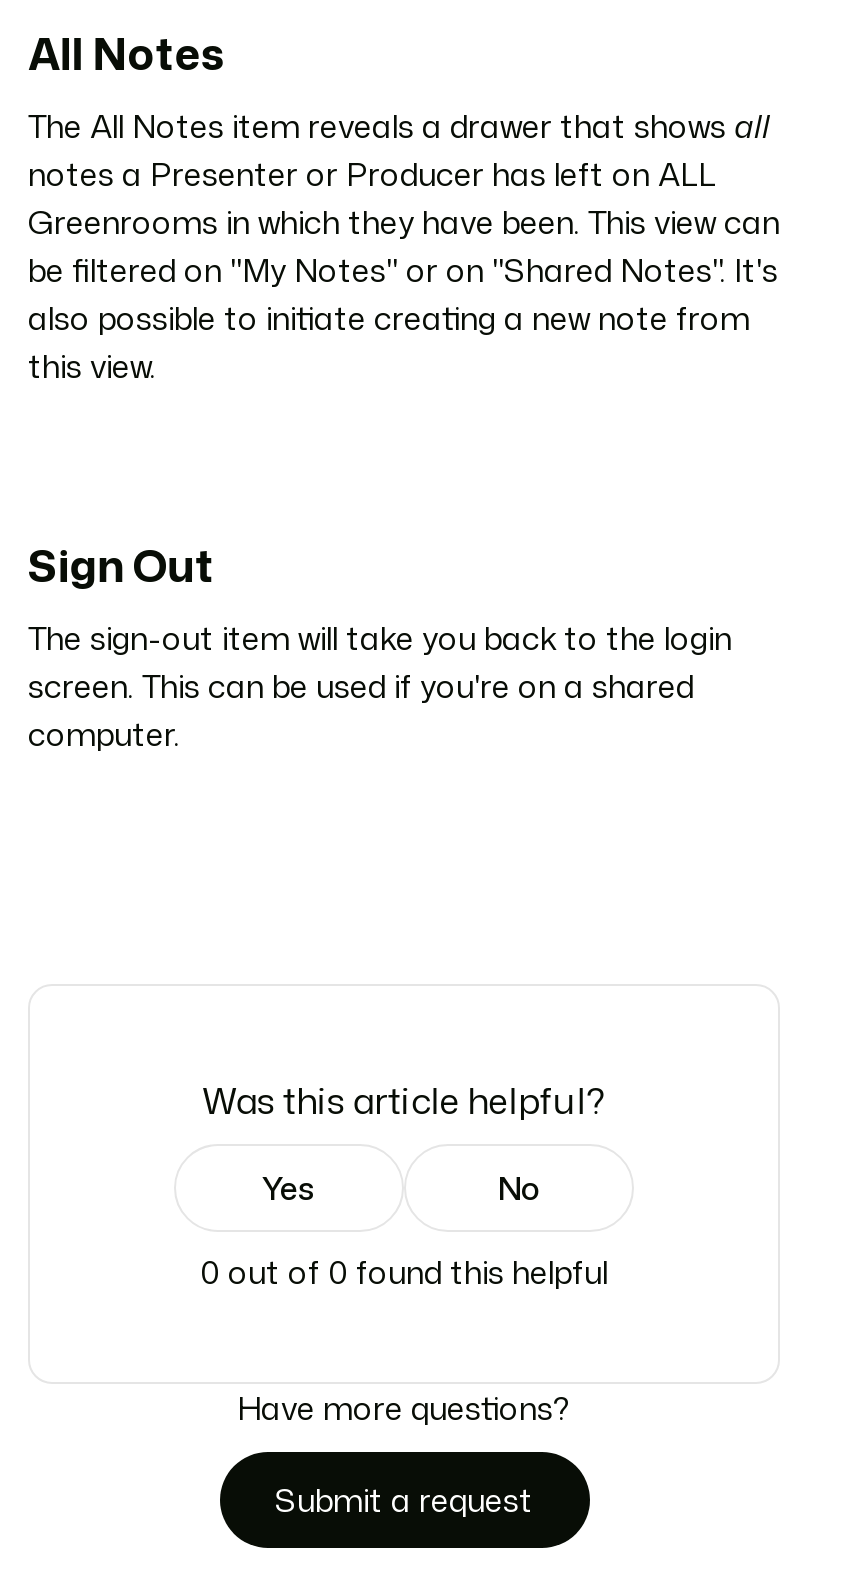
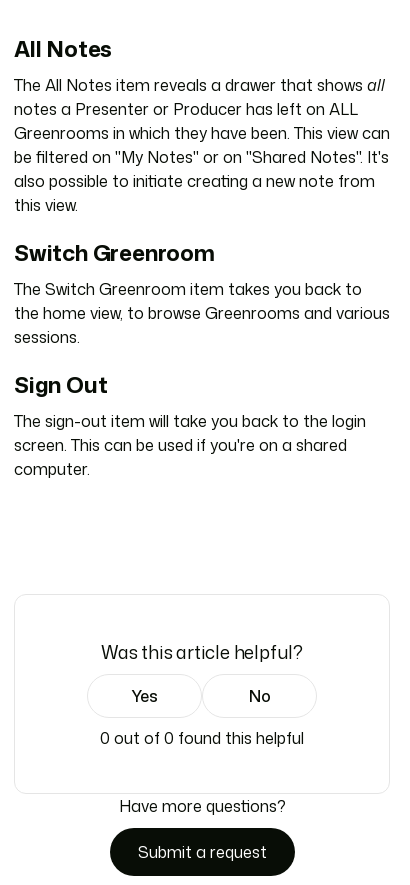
+ Switch Greenroom
+ The Switch Greenroom item takes you back to
+ the home view, to browse Greenrooms and various
+ sessions.
